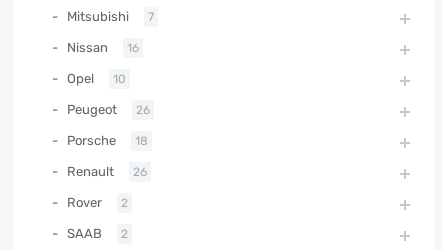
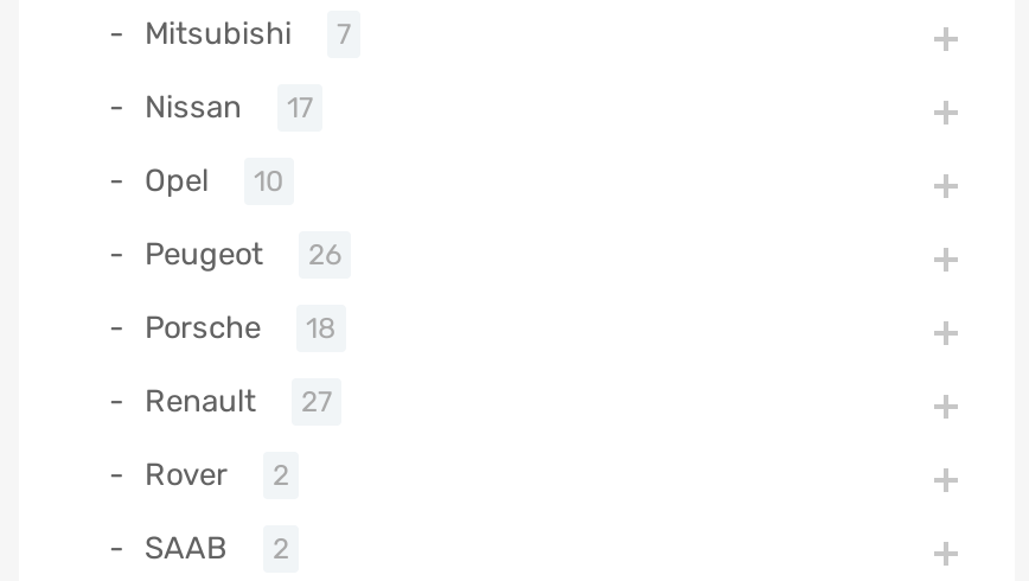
- Nissan 16
+ Nissan 17

- Renault 26
+ Renault 27
